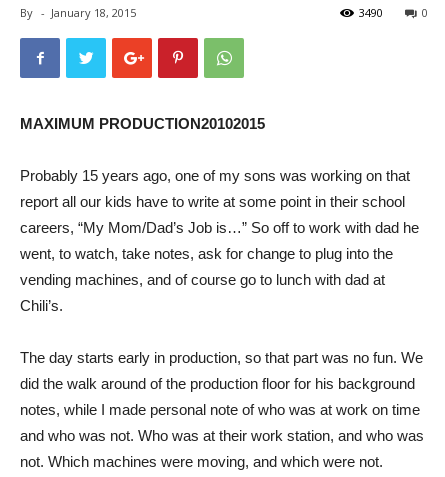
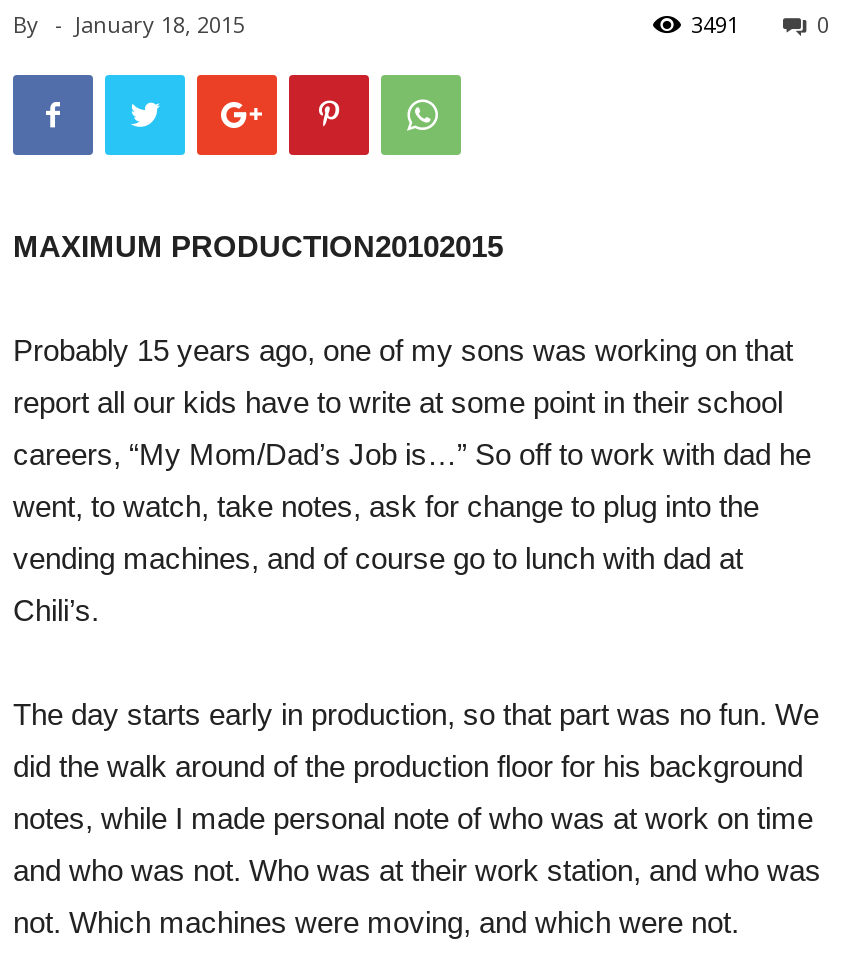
- 3490
+ 3491
